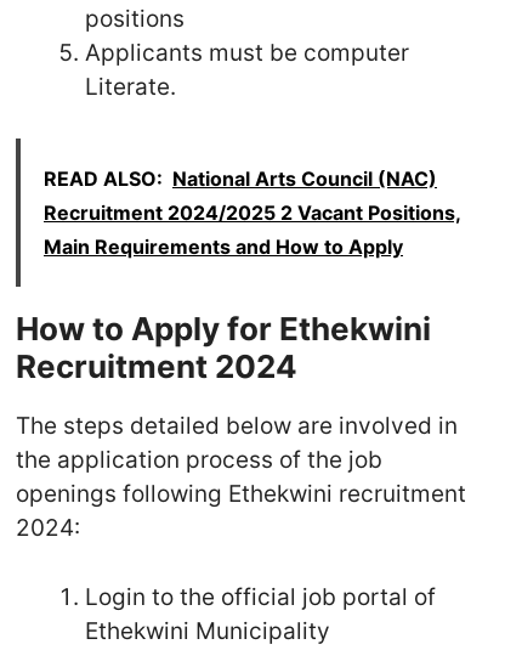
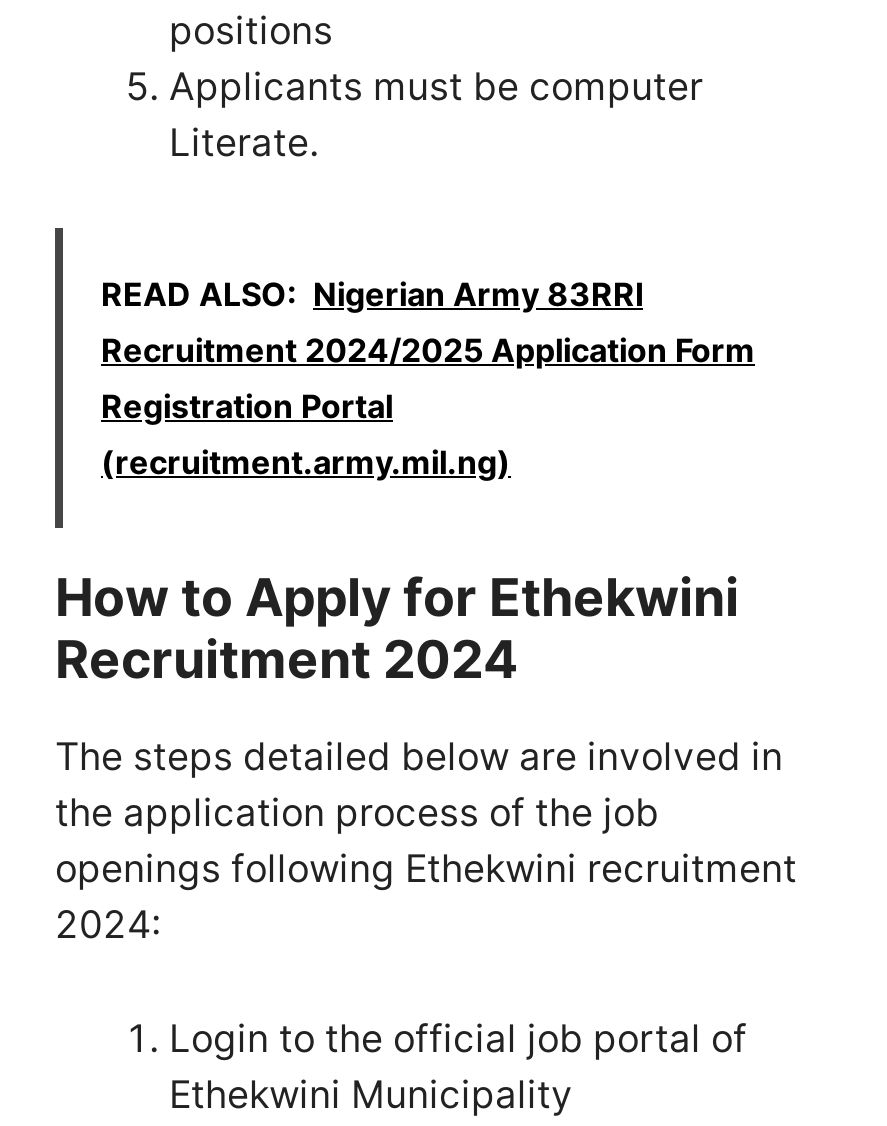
- READ ALSO: National Arts Council (NAC)
- Recruitment 2024/2025 2 Vacant Positions,
- Main Requirements and How to Apply
+ READ ALSO: Nigerian Army 83RRI
+ Recruitment 2024/2025 Application Form
+ Registration Portal
+ (recruitment.army.mil.ng)
